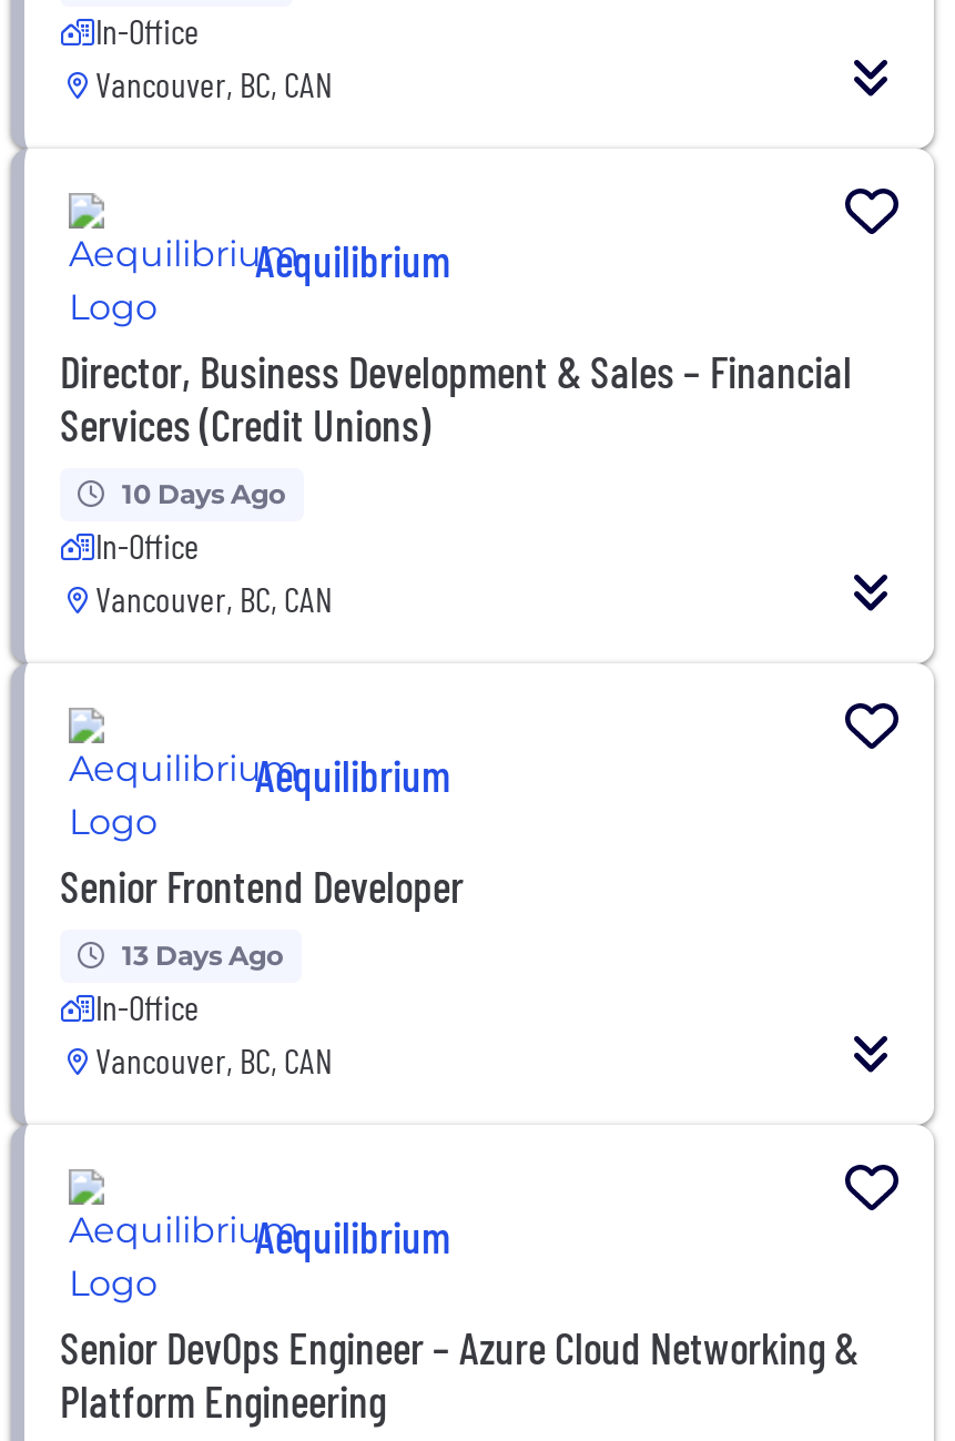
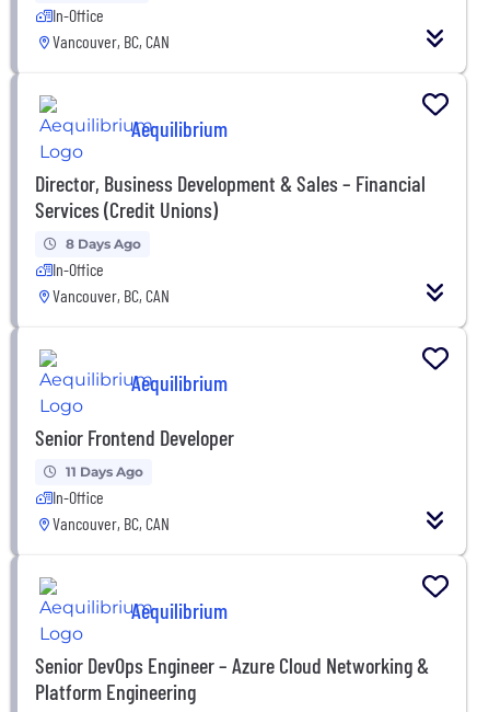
- 10 Days Ago
+ 8 Days Ago

- 13 Days Ago
+ 11 Days Ago
